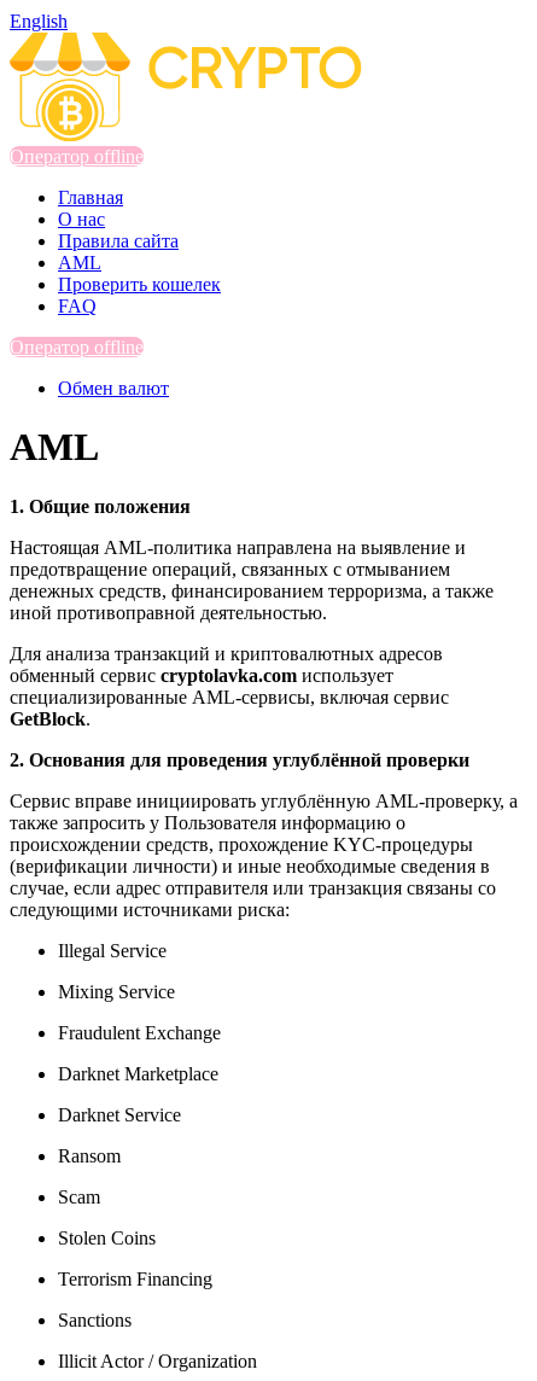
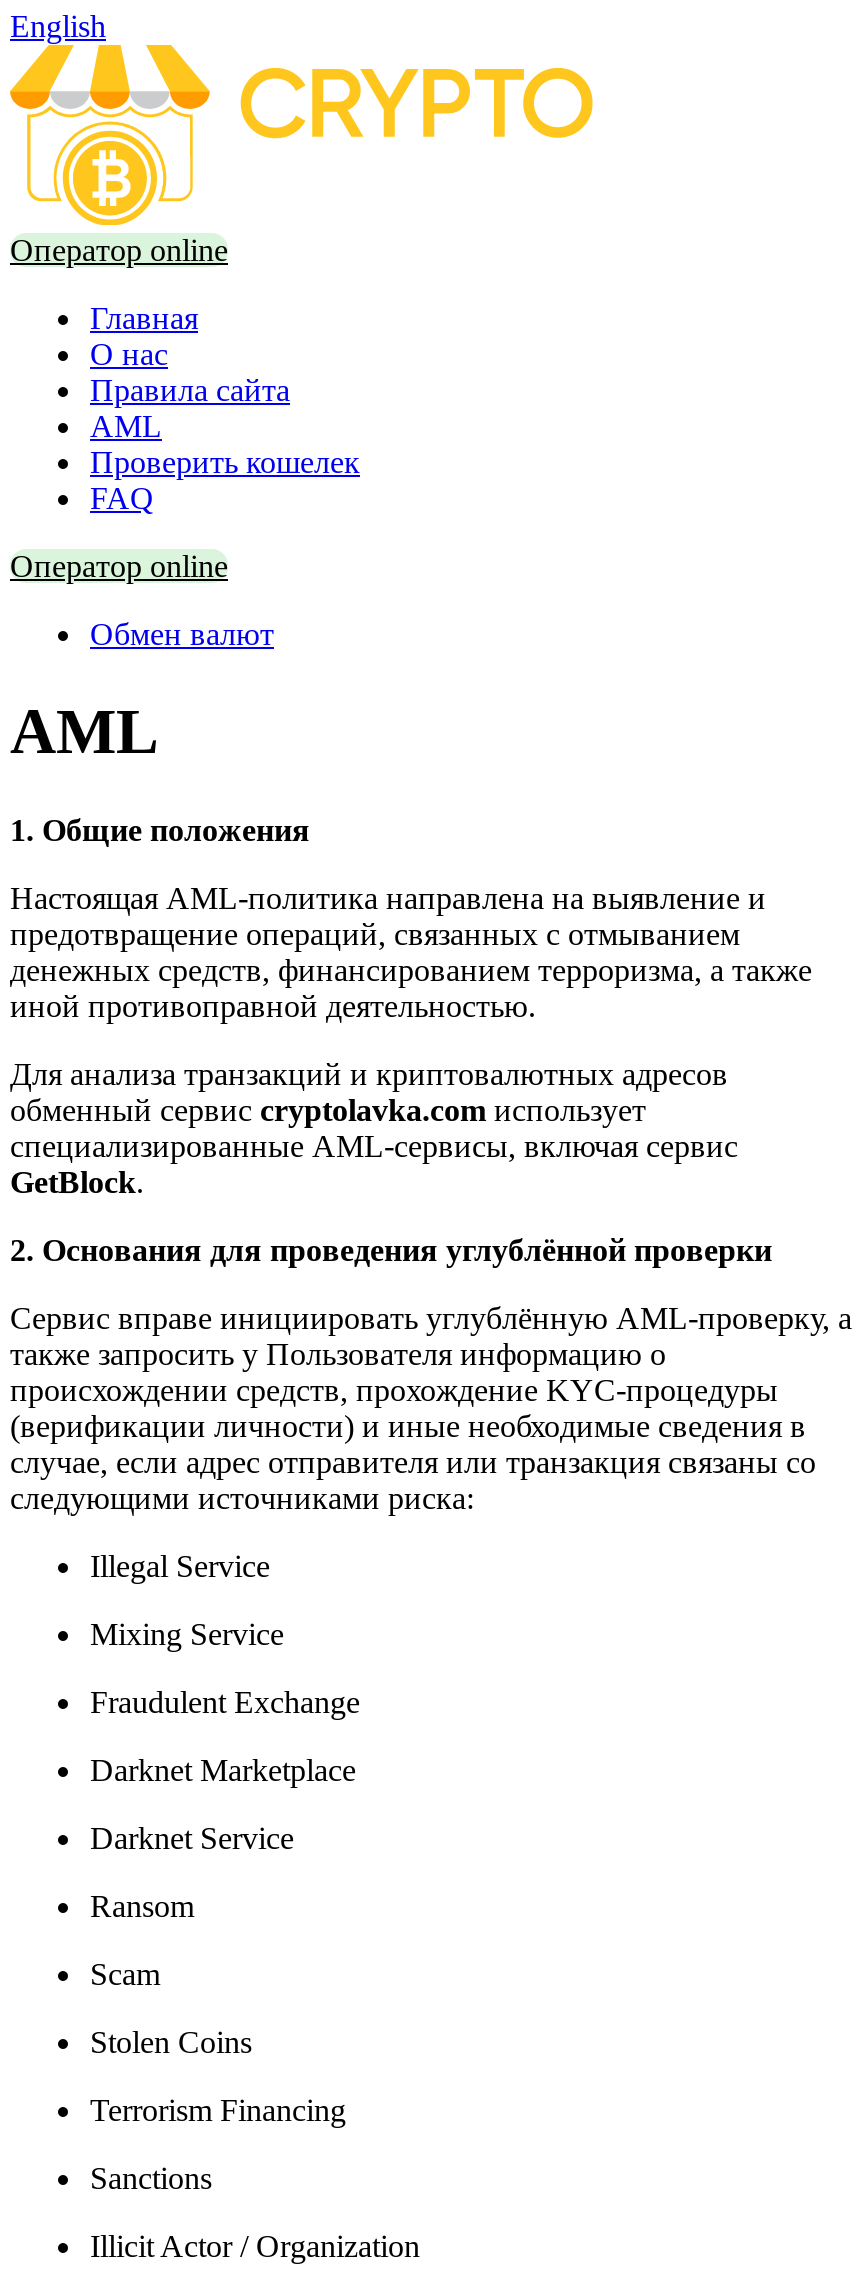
- Оператор offline
+ Оператор online

- Оператор offline
+ Оператор online
